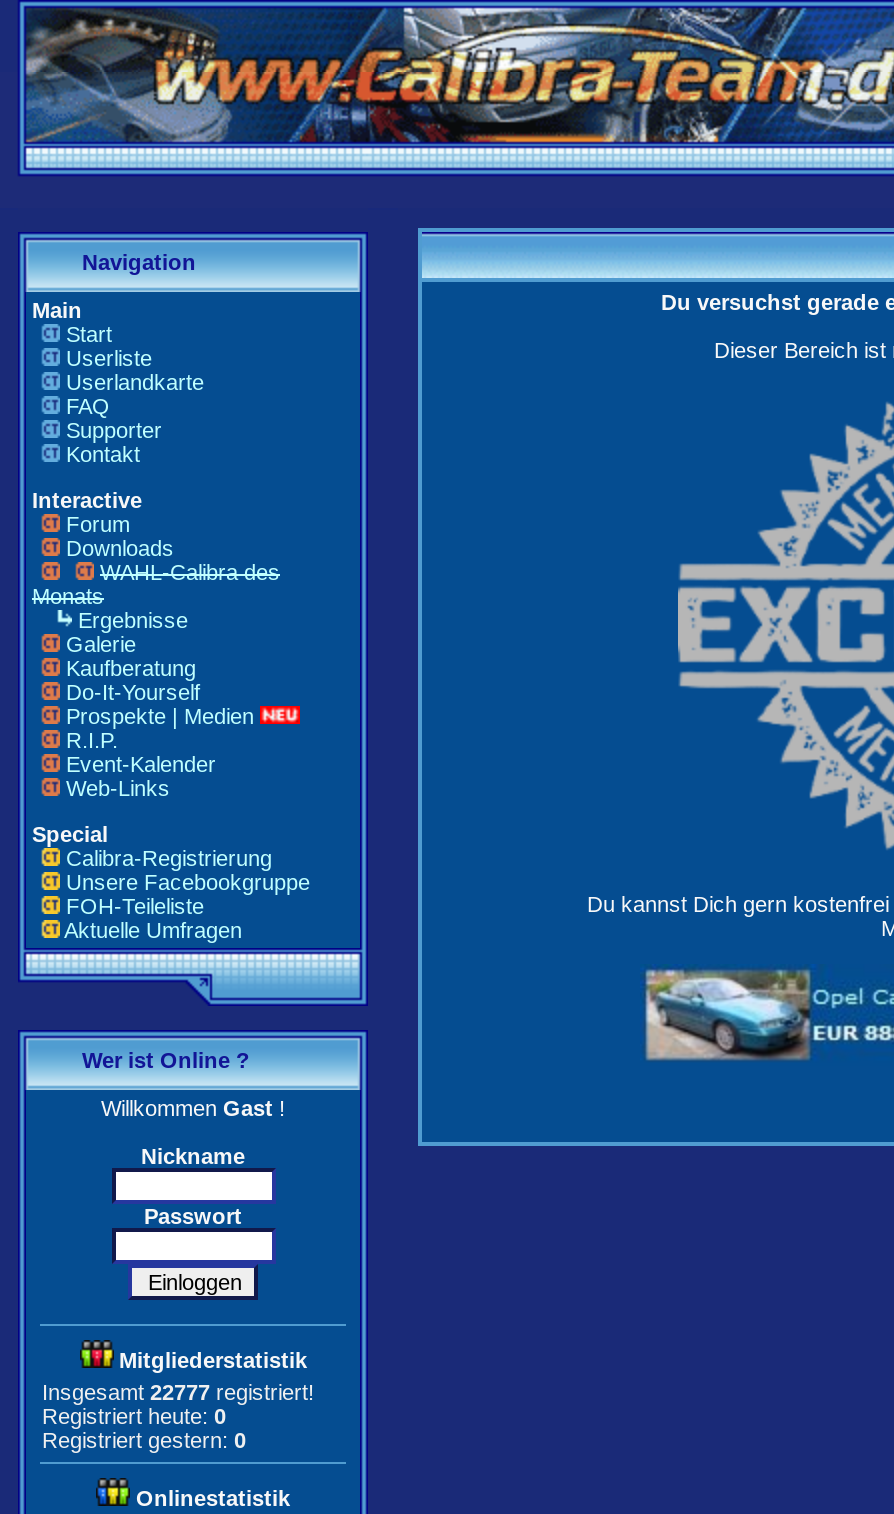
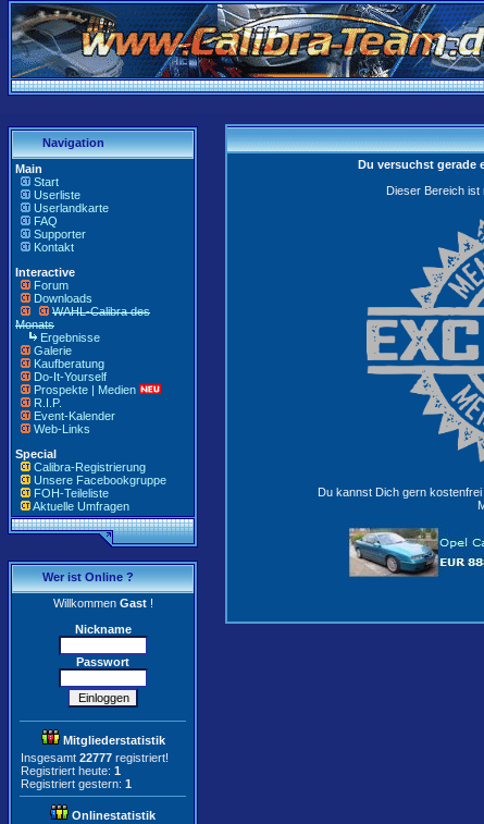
- Registriert heute: 0
+ Registriert heute: 1

- Registriert gestern: 0
+ Registriert gestern: 1
